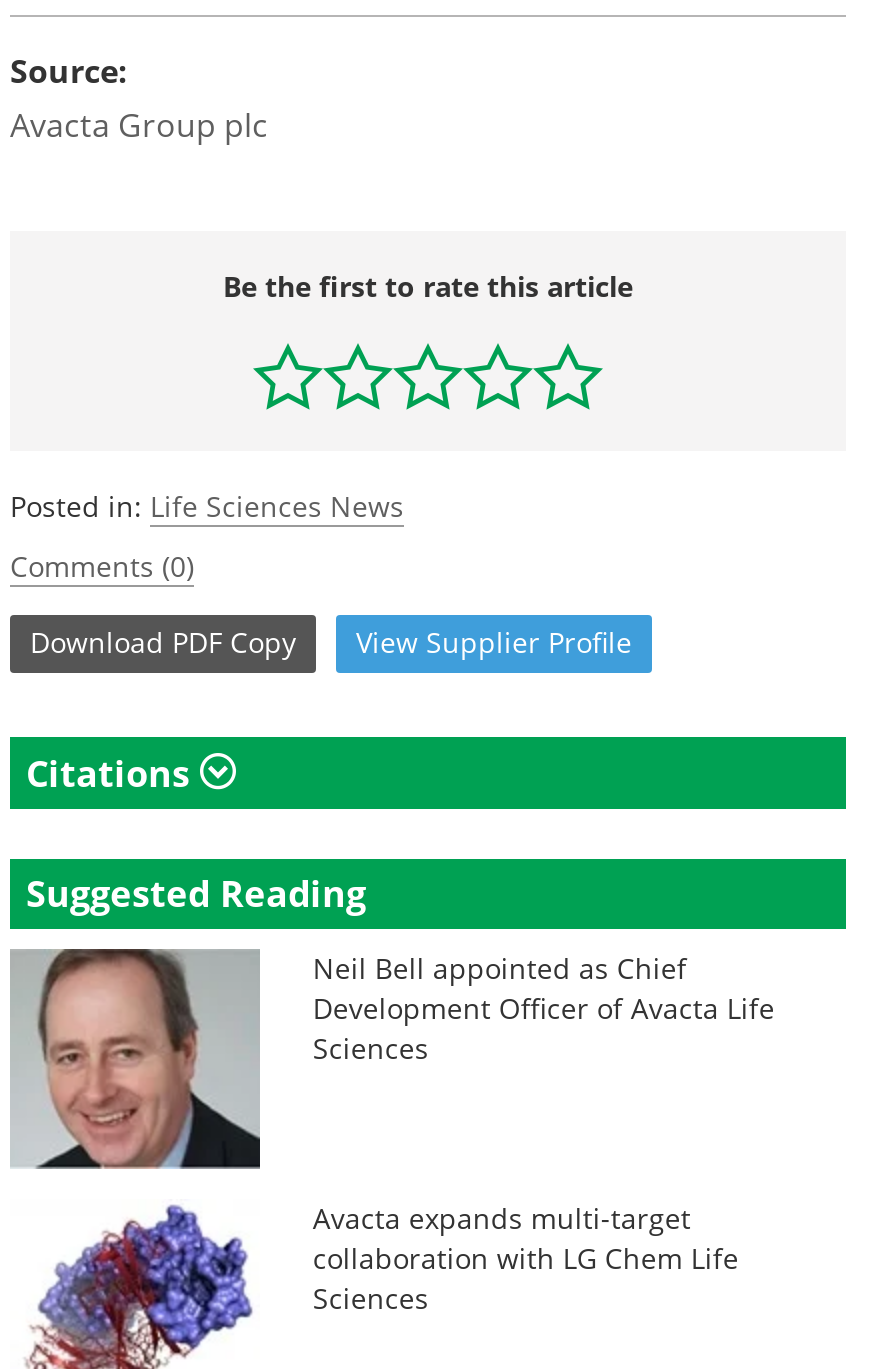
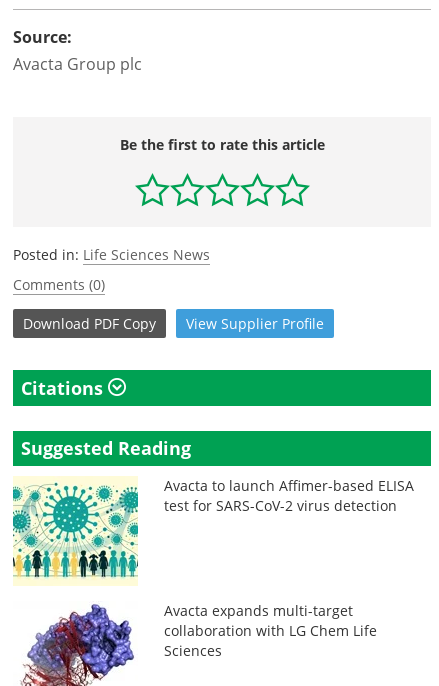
- [image]
- Neil Bell appointed as Chief
- Development Officer of Avacta Life
- Sciences
+ [image]
+ Avacta to launch Affimer-based ELISA
+ test for SARS-CoV-2 virus detection
